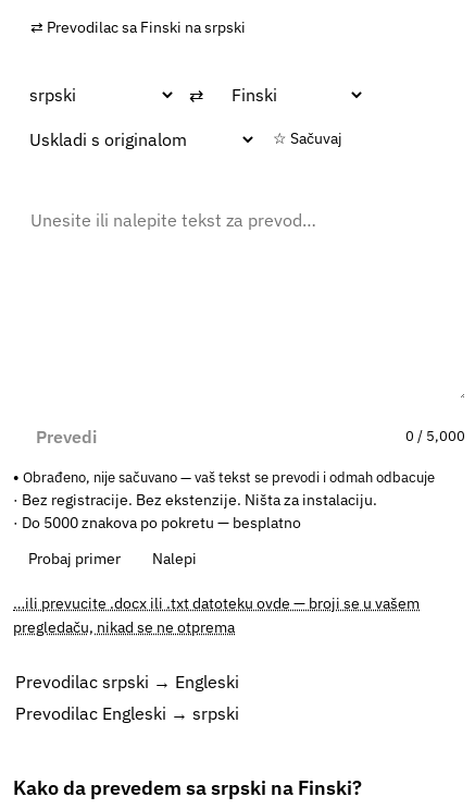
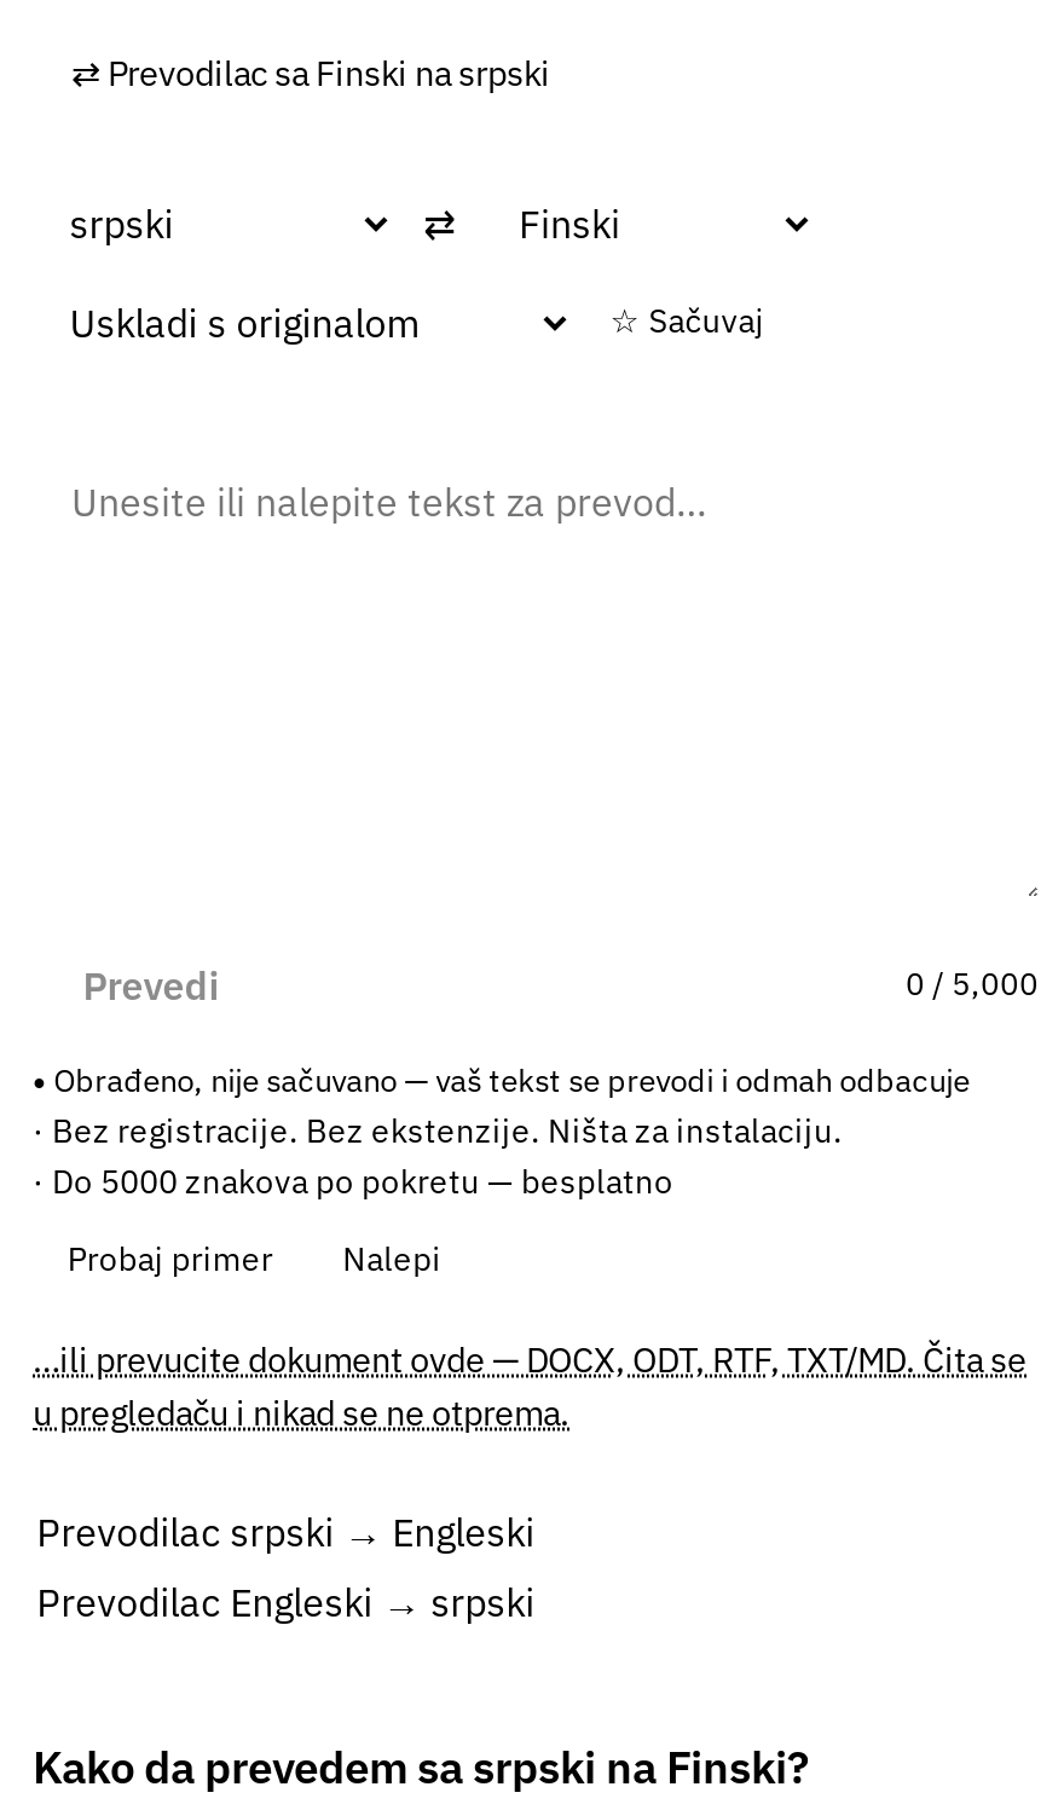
- …ili prevucite .docx ili .txt datoteku ovde — broji se u vašem
- pregledaču, nikad se ne otprema
+ …ili prevucite dokument ovde — DOCX, ODT, RTF, TXT/MD. Čita se
+ u pregledaču i nikad se ne otprema.
